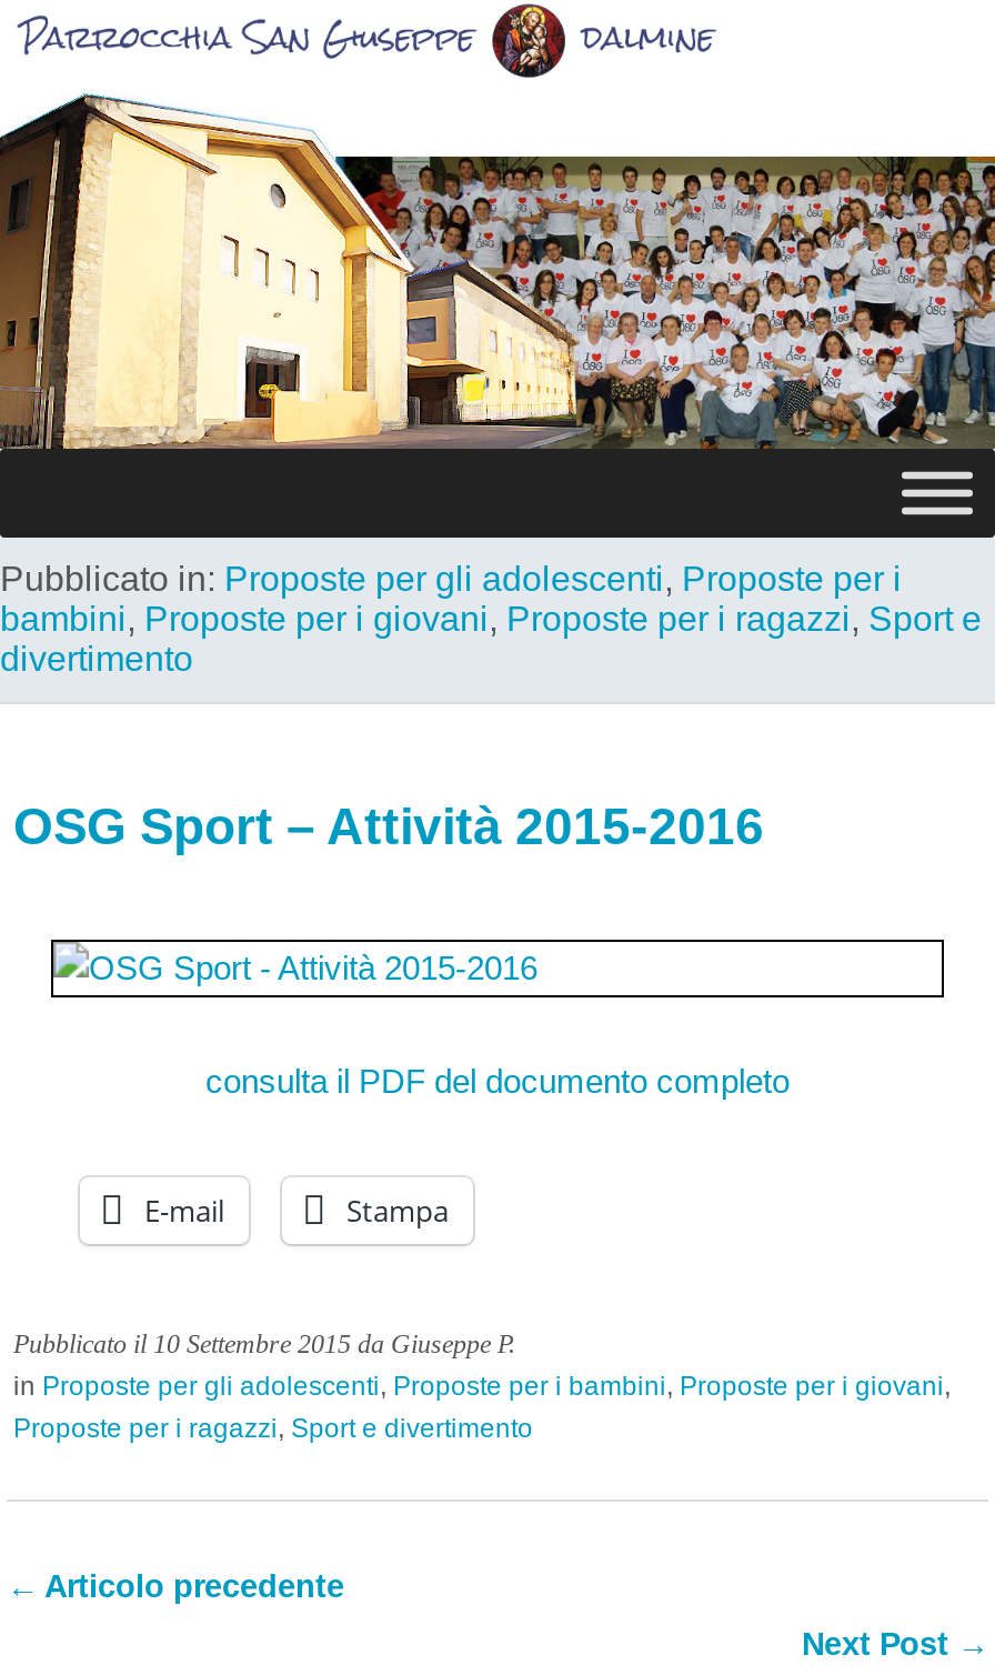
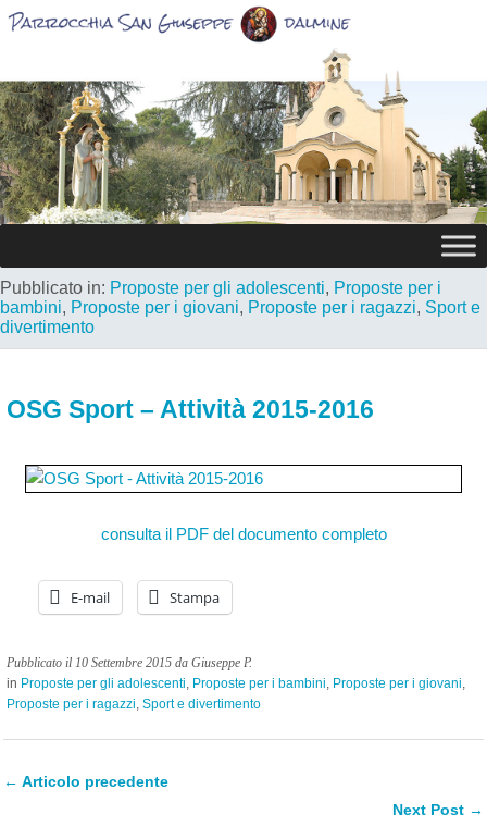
- [image]
+ [image]
